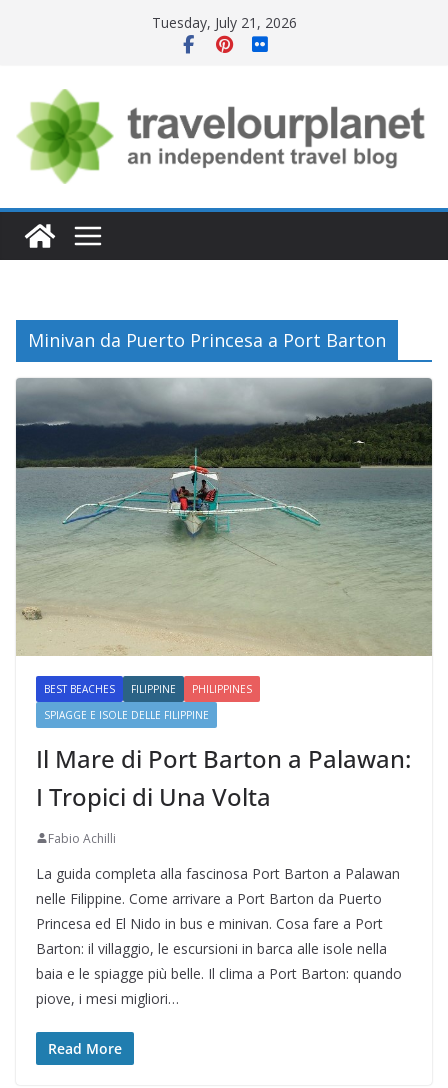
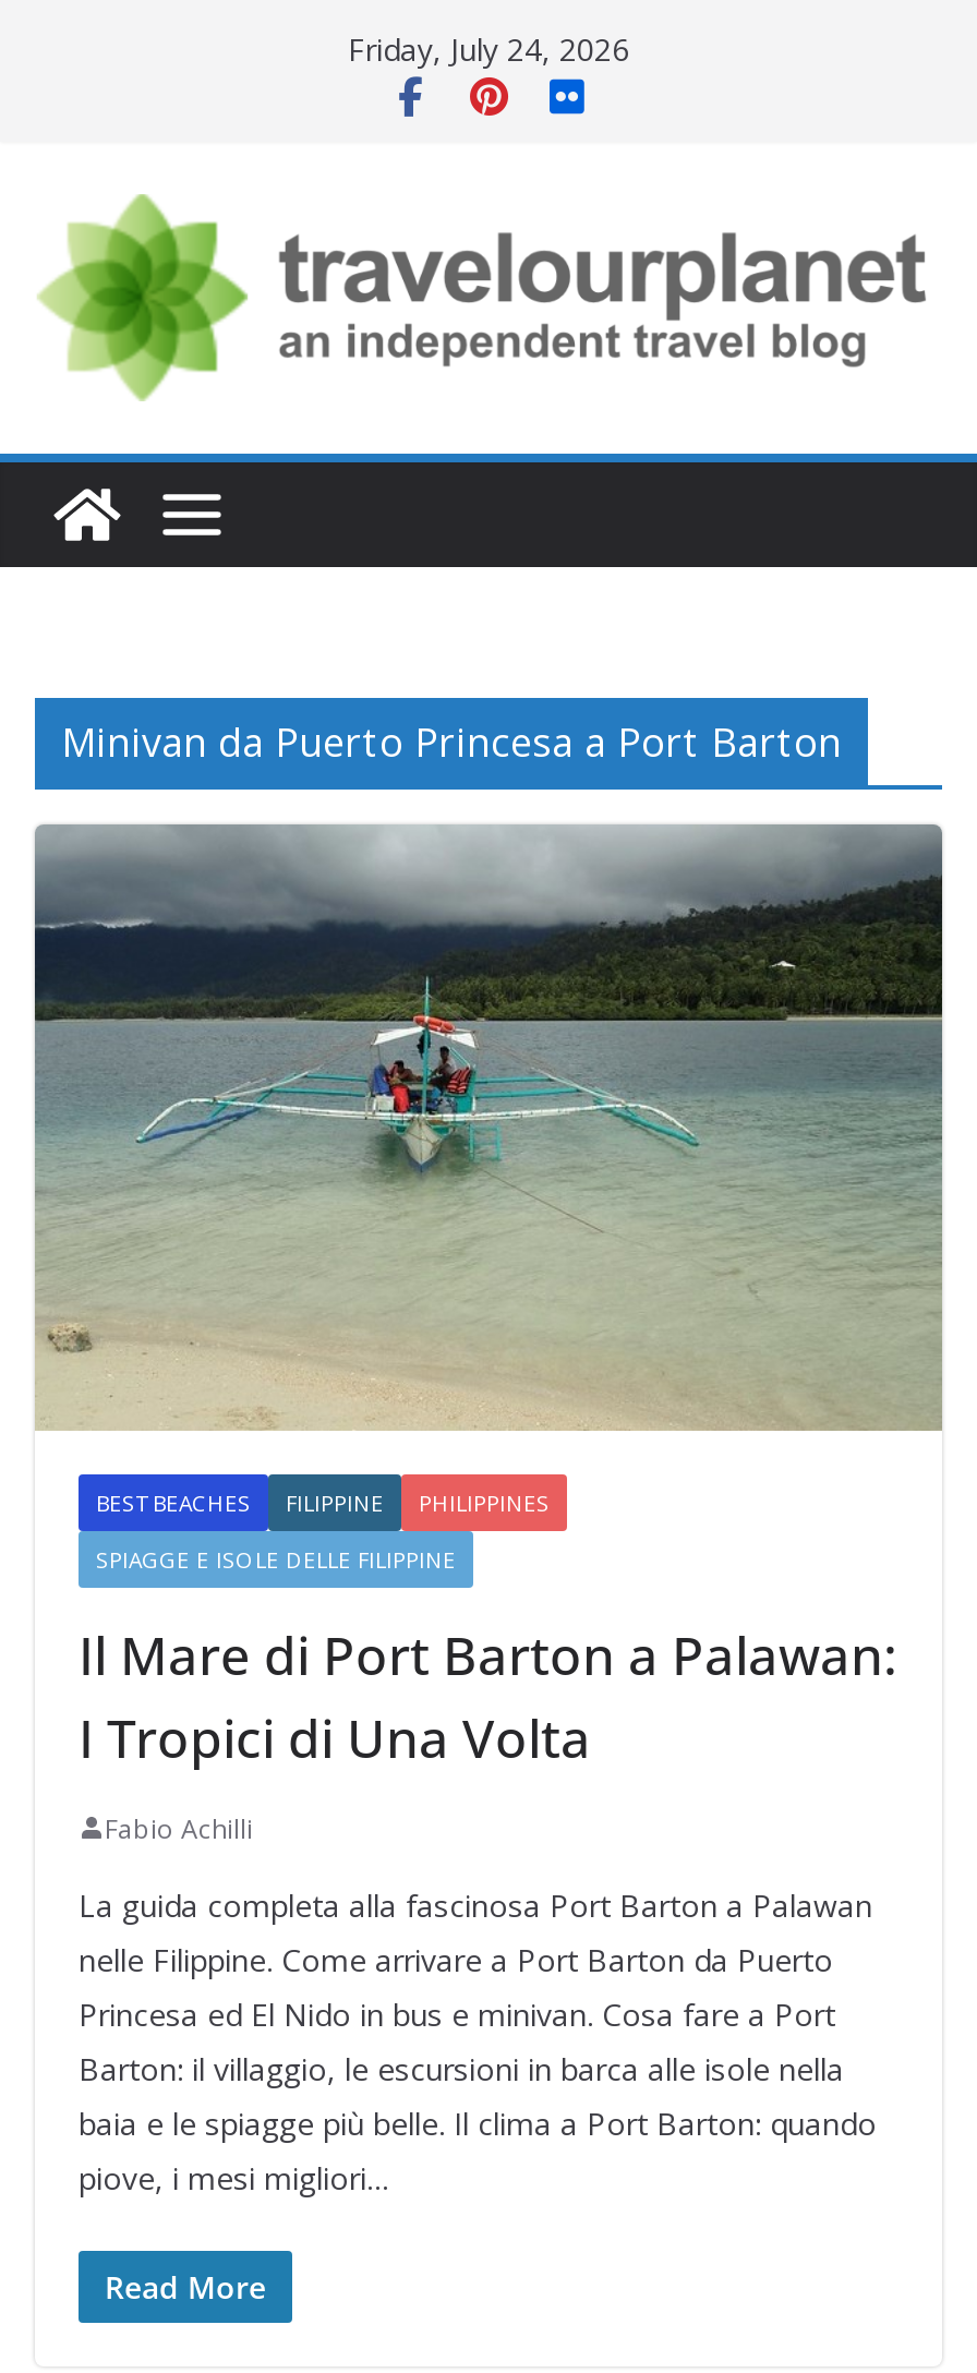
- Tuesday, July 21, 2026
+ Friday, July 24, 2026
